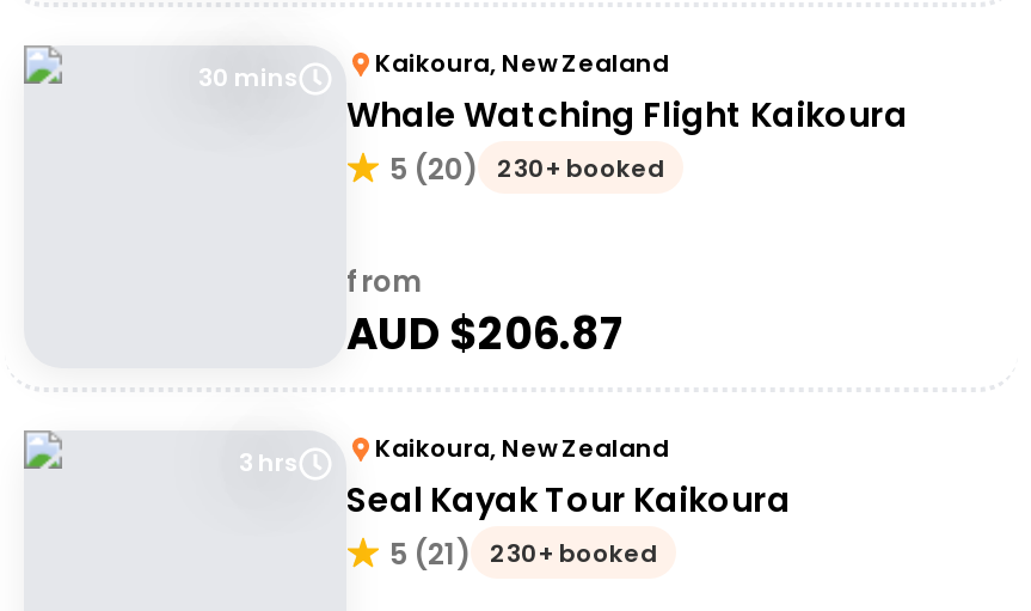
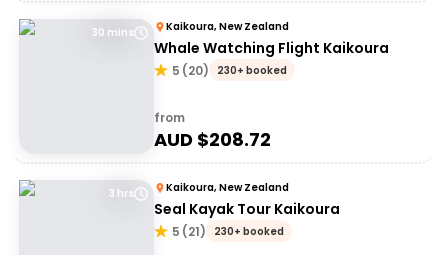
- AUD $206.87
+ AUD $208.72
